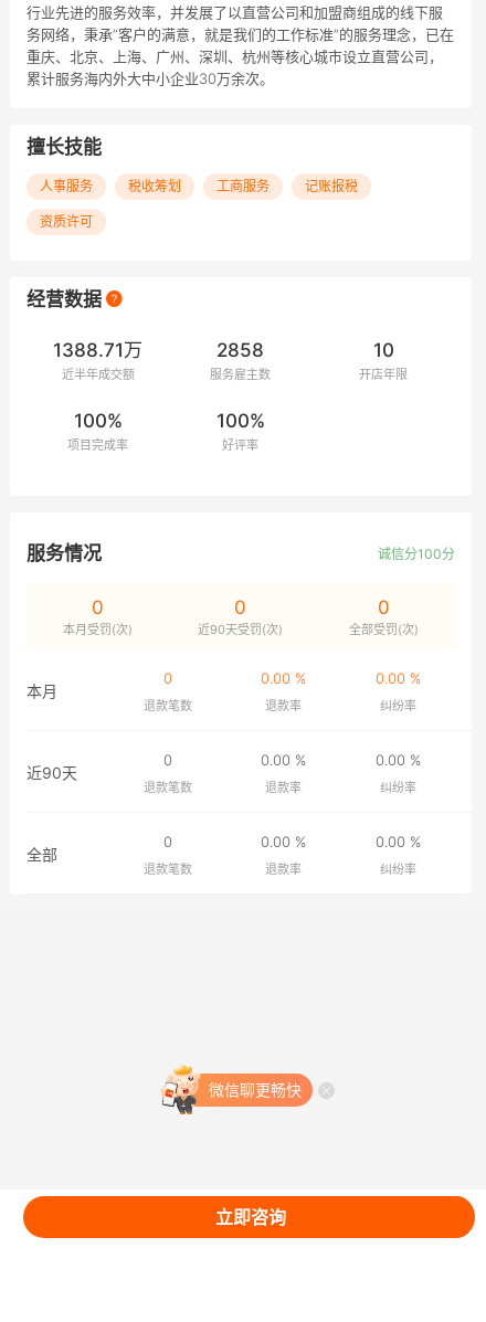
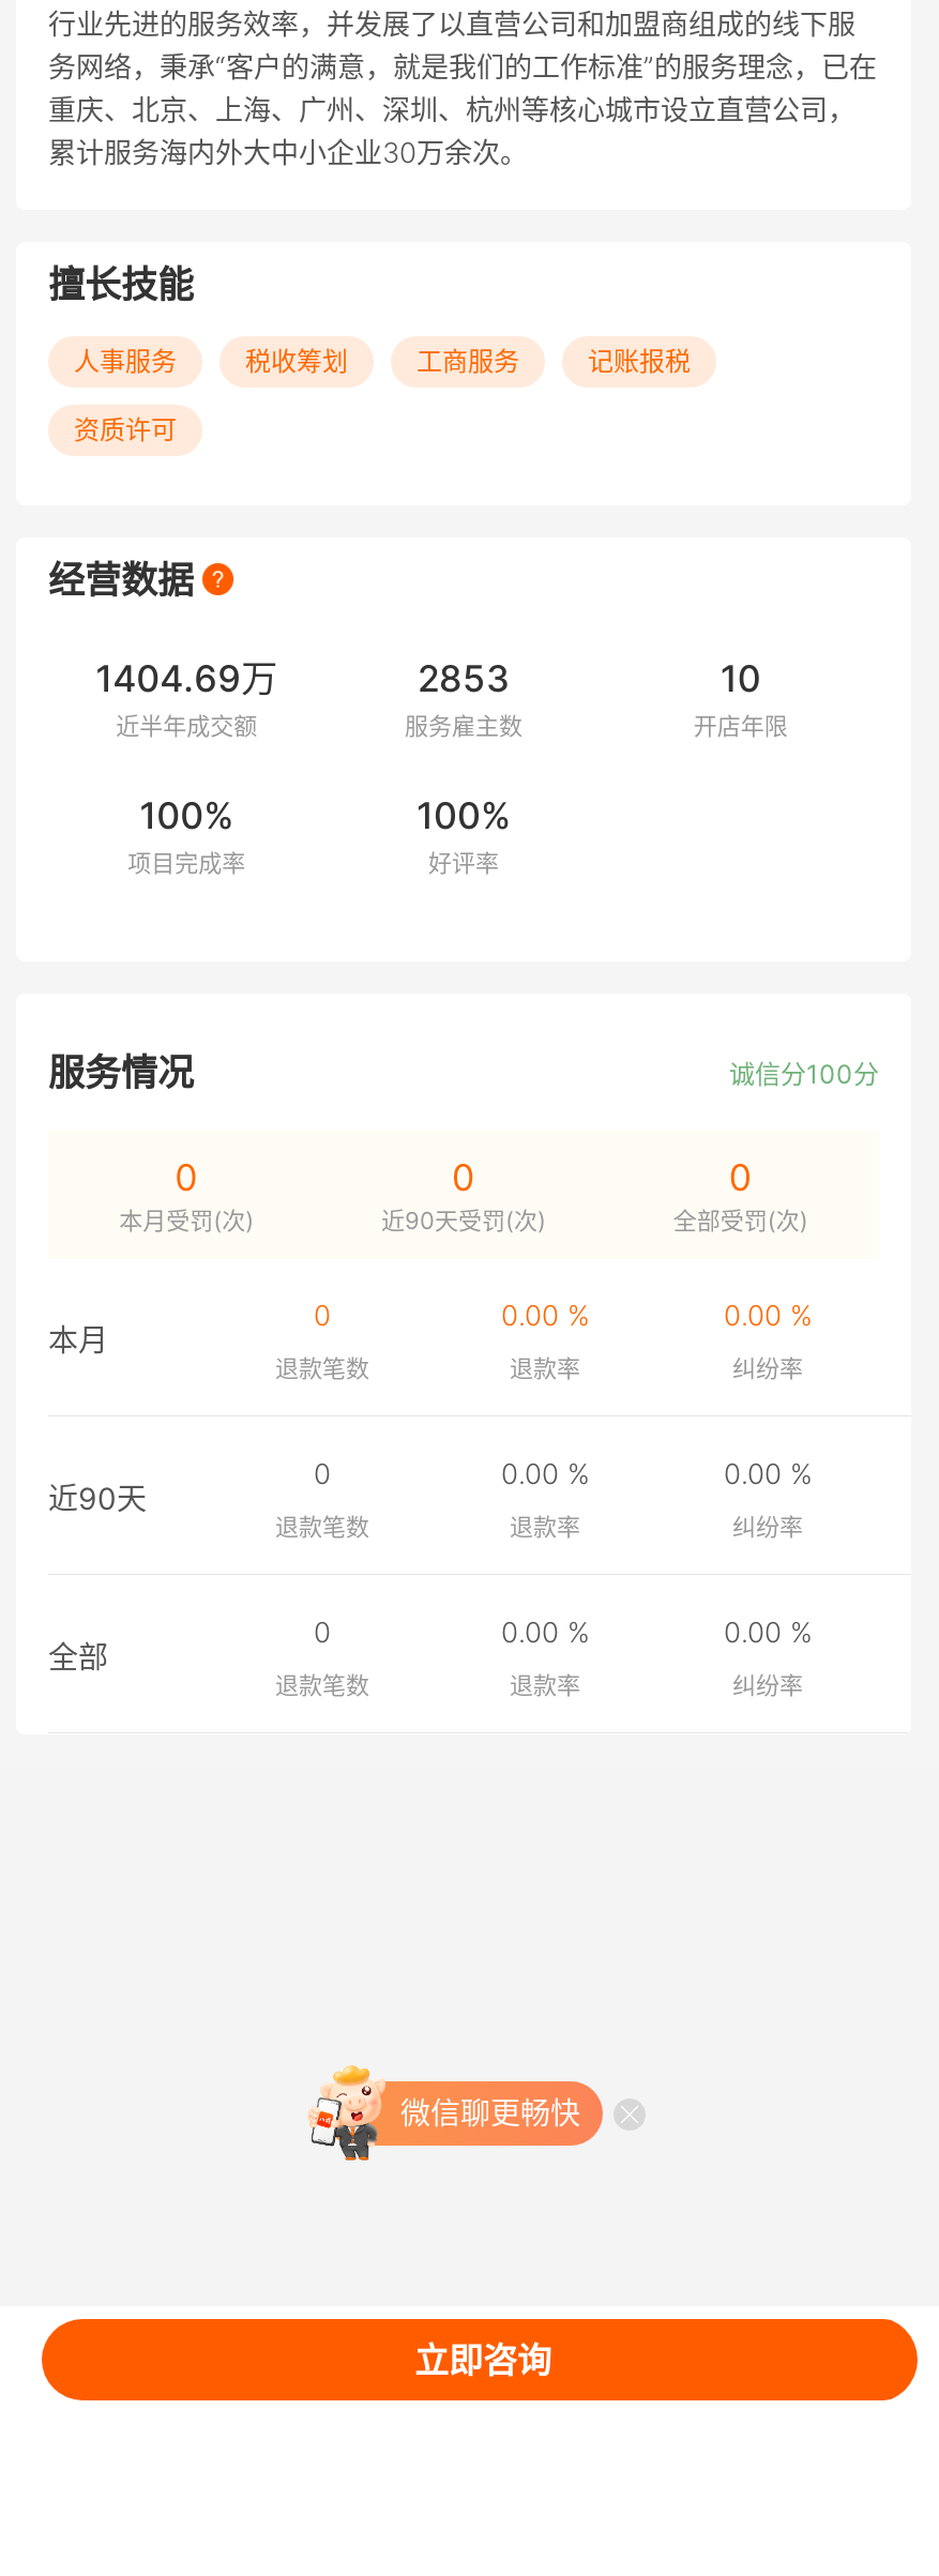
- 1388.71万
+ 1404.69万

- 2858
+ 2853
